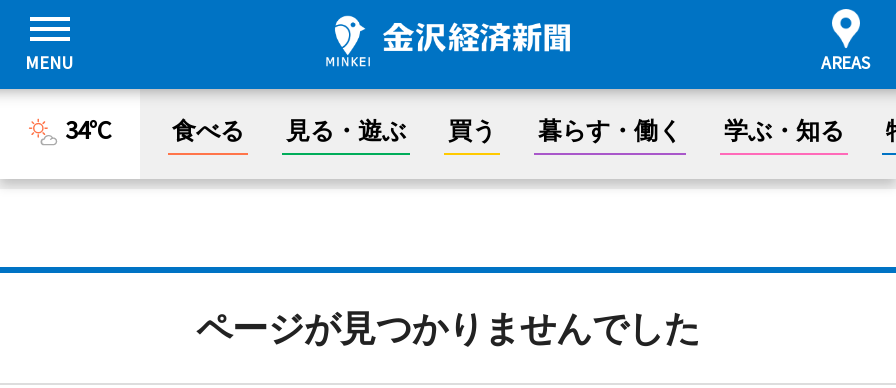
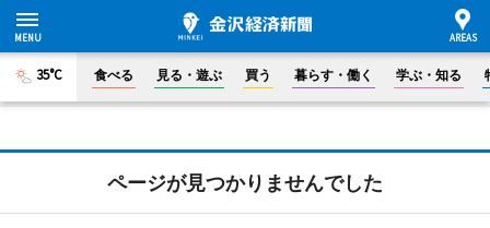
- 34°C
+ 35°C
